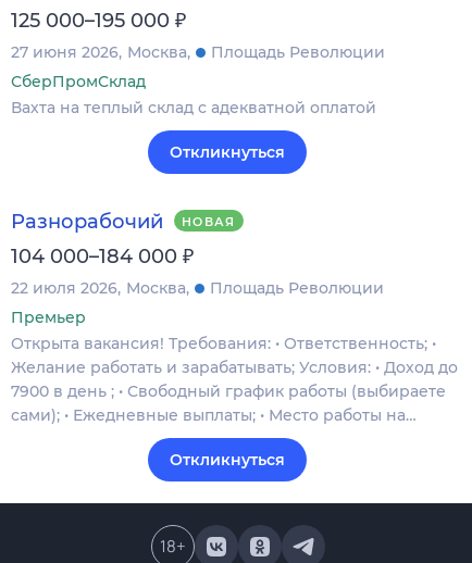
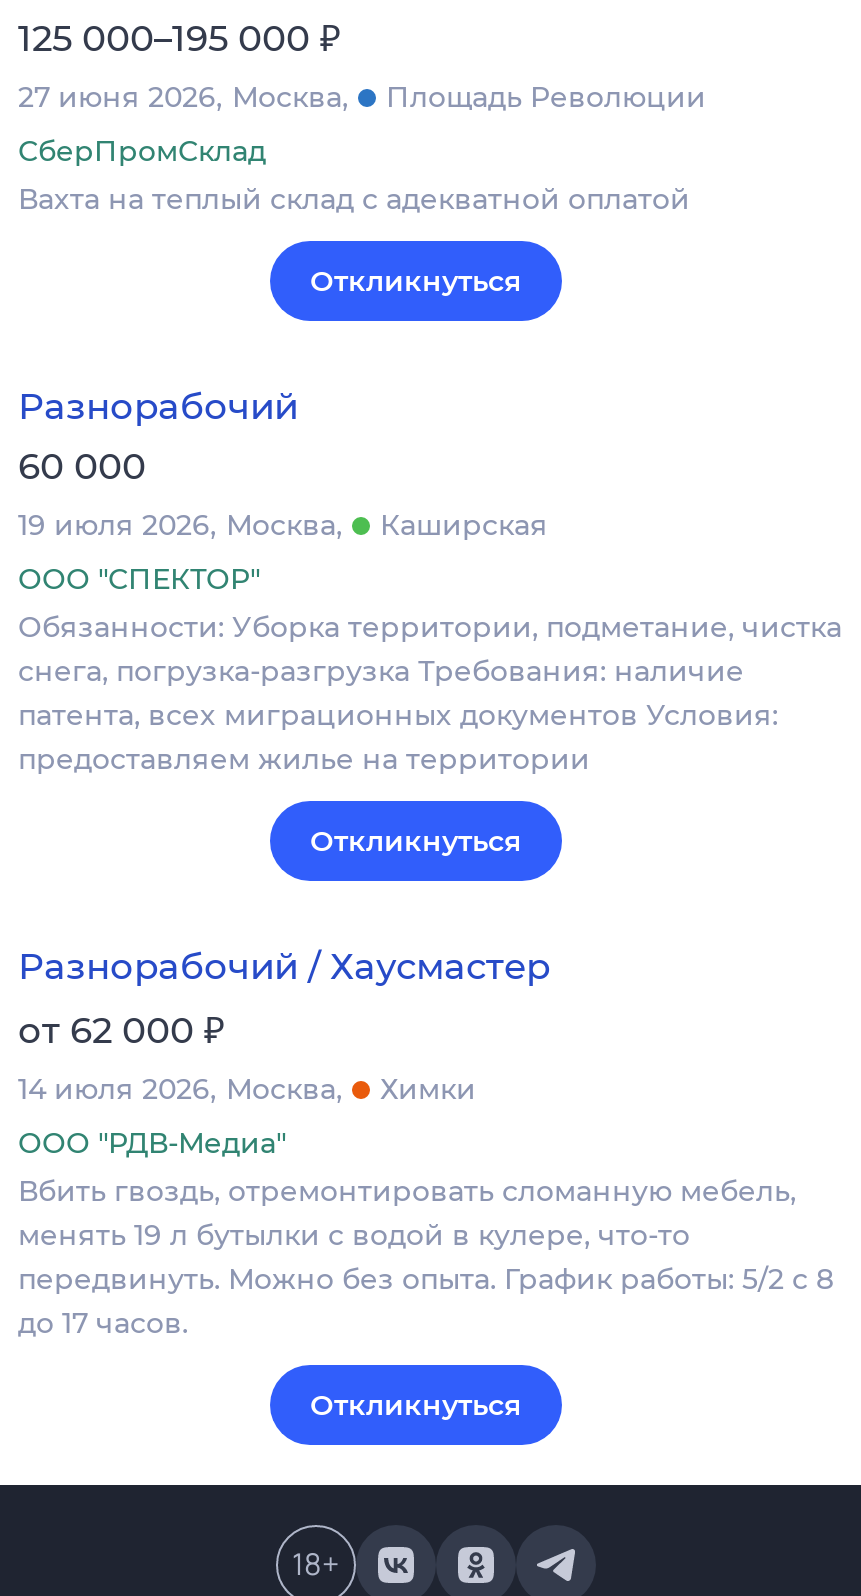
- НОВАЯ
- 104 000–184 000 ₽
- 22 июля 2026 Москва
- Площадь Революции
- Премьер
- Открыта вакансия! Требования: • Ответственность; •
- Желание работать и зарабатывать; Условия: • Доход до
- 7900 в день ; • Свободный график работы (выбираете
- сами); • Ежедневные выплаты; • Место работы на…
+ 60 000
+ 19 июля 2026 Москва
+ Каширская
+ ООО "СПЕКТОР"
+ Обязанности: Уборка территории, подметание, чистка
+ снега, погрузка-разгрузка Требования: наличие
+ патента, всех миграционных документов Условия:
+ предоставляем жилье на территории
+ Откликнуться
+ Разнорабочий / Хаусмастер
+ от 62 000 ₽
+ 14 июля 2026 Москва
+ Химки
+ ООО "РДВ-Медиа"
+ Вбить гвоздь, отремонтировать сломанную мебель,
+ менять 19 л бутылки с водой в кулере, что-то
+ передвинуть. Можно без опыта. График работы: 5/2 с 8
+ до 17 часов.
